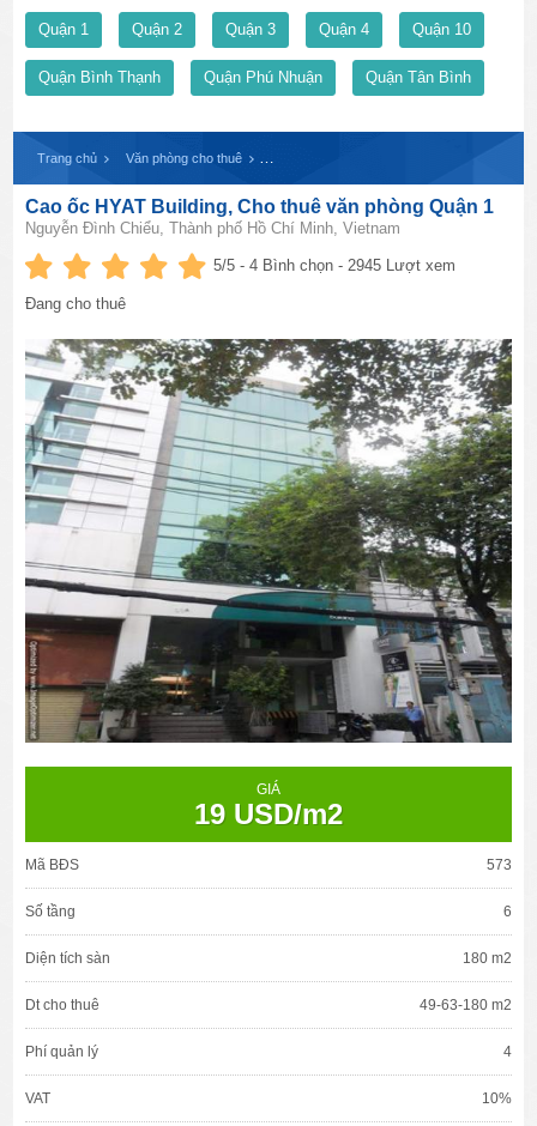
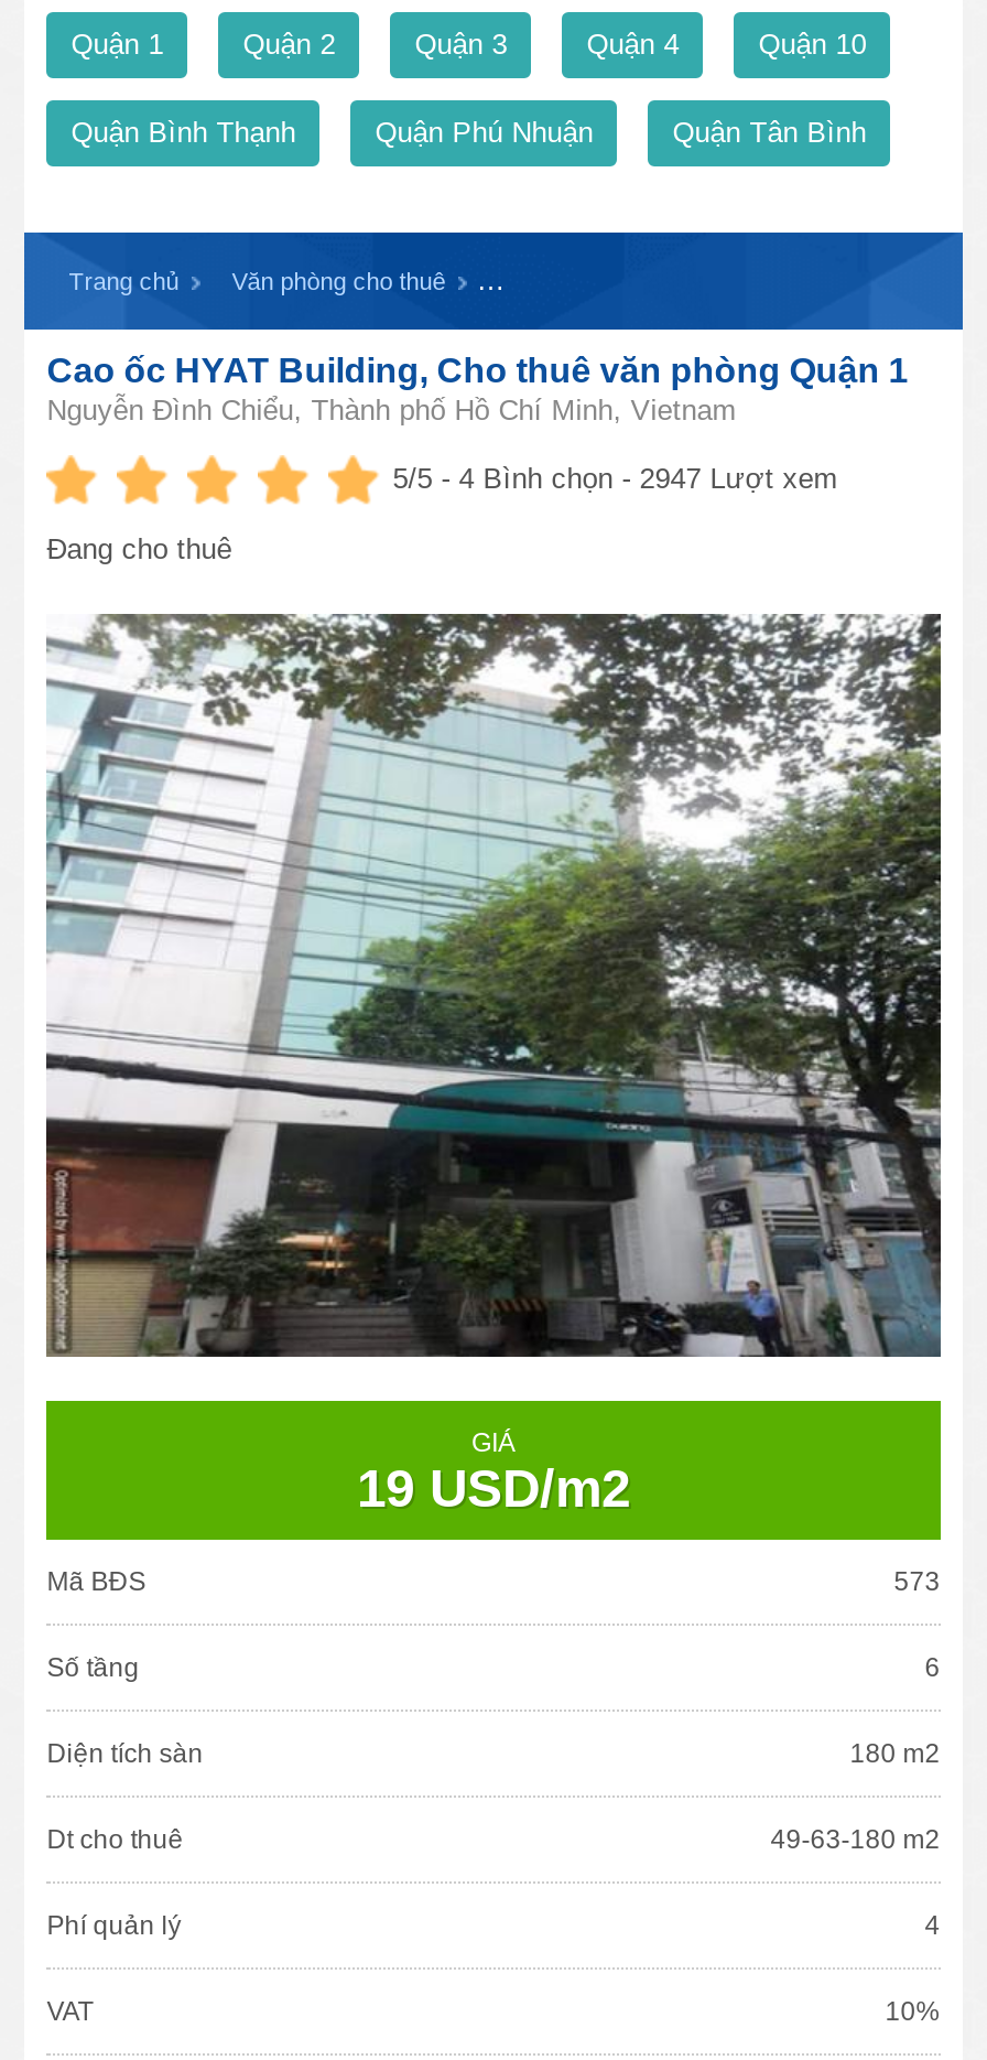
- 5/5 - 4 Bình chọn - 2945 Lượt xem
+ 5/5 - 4 Bình chọn - 2947 Lượt xem
